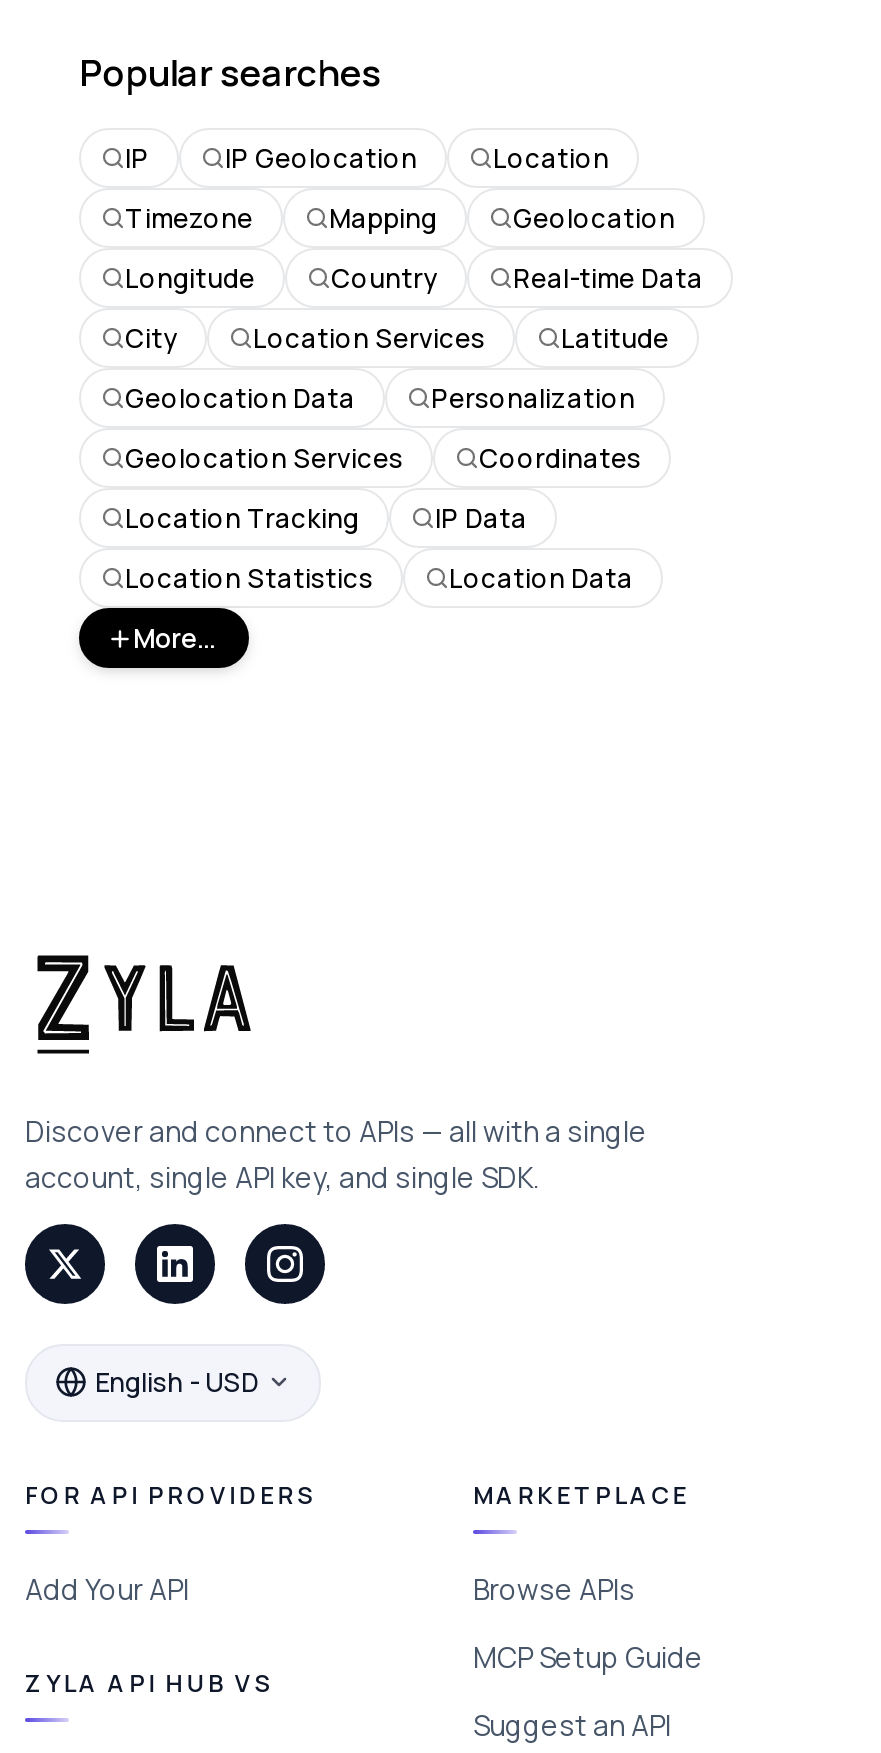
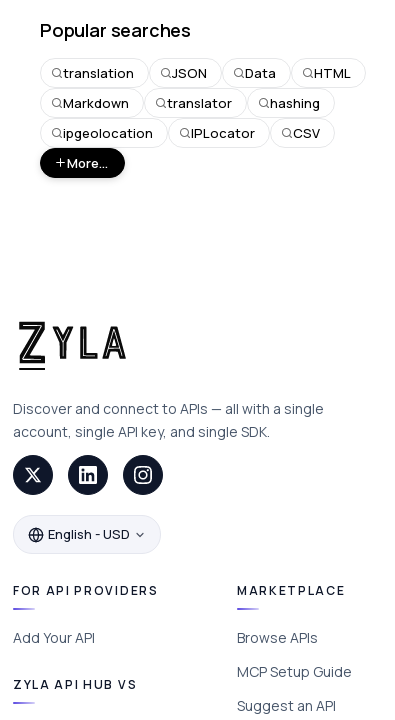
- IP
- IP Geolocation
- Location
- Timezone
- Mapping
- Geolocation
- Longitude
- Country
- Real-time Data
- City
- Location Services
- Latitude
- Geolocation Data
- Personalization
- Geolocation Services
- Coordinates
- Location Tracking
- IP Data
- Location Statistics
- Location Data
+ translation
+ JSON
+ Data
+ HTML
+ Markdown
+ translator
+ hashing
+ ipgeolocation
+ IPLocator
+ CSV
